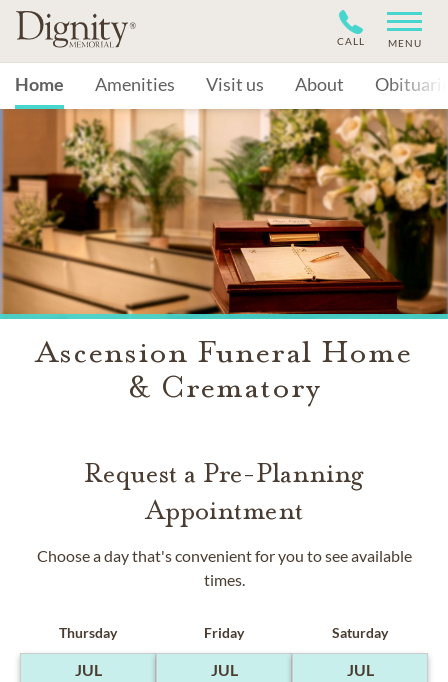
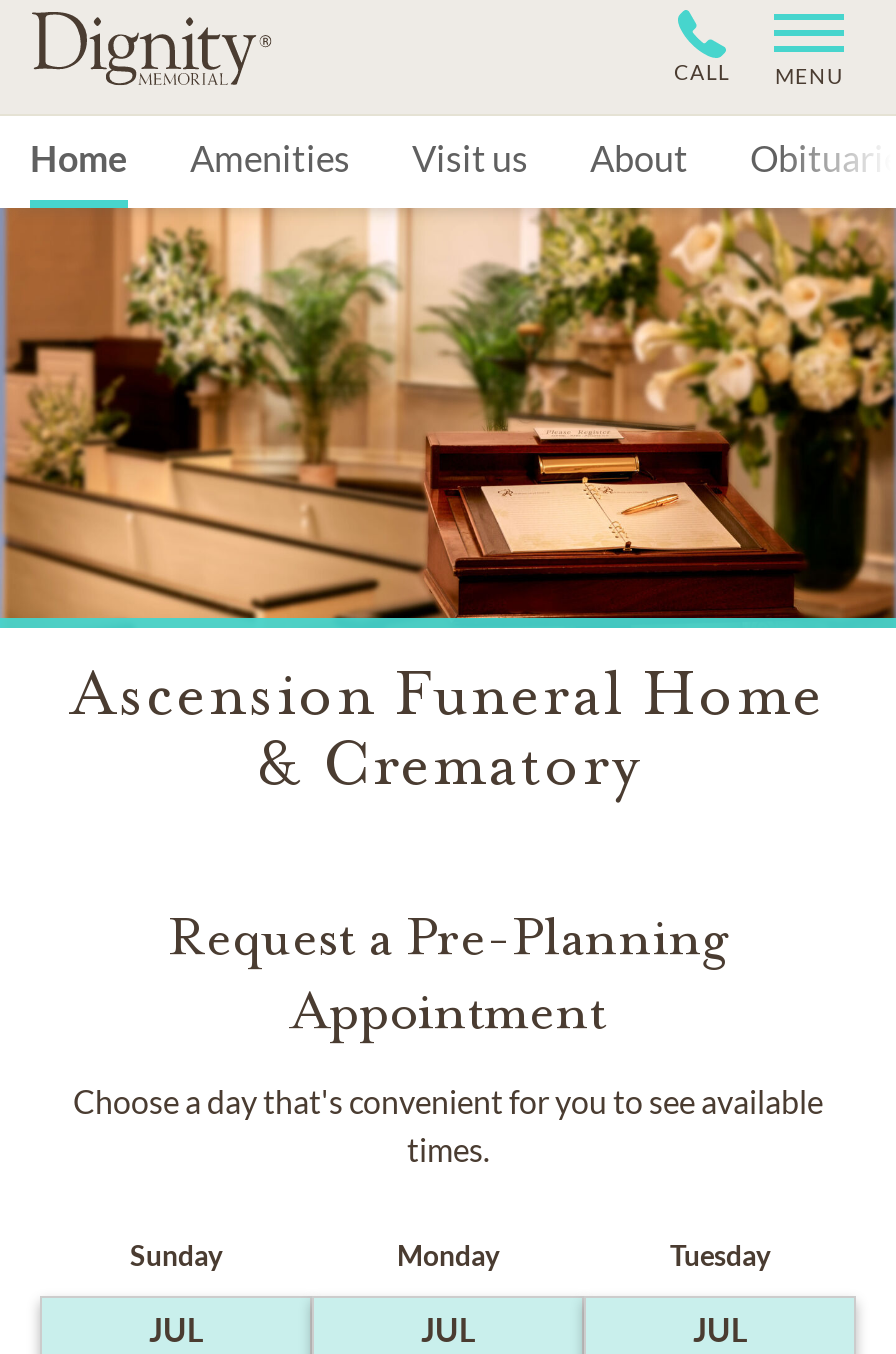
- Thursday
+ Sunday

- Friday
+ Monday

- Saturday
+ Tuesday
